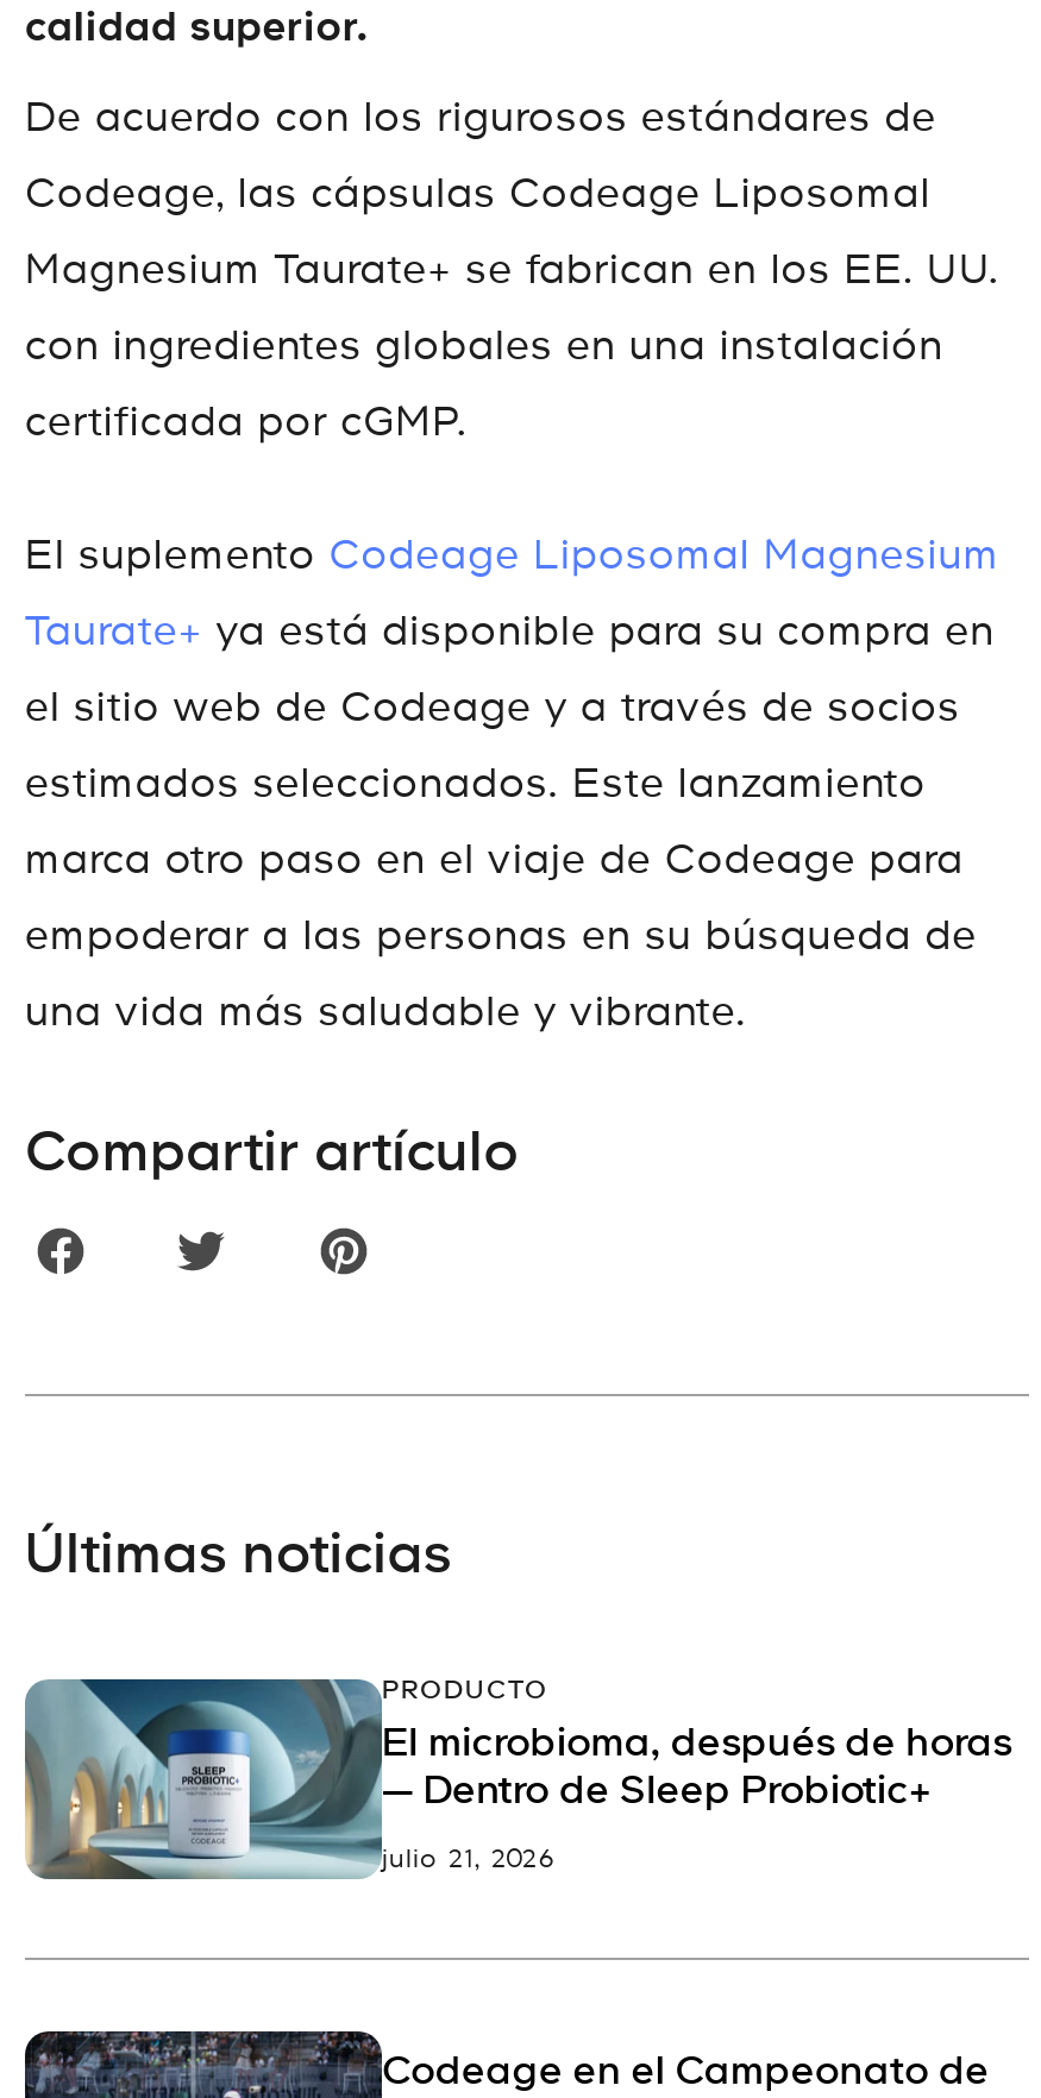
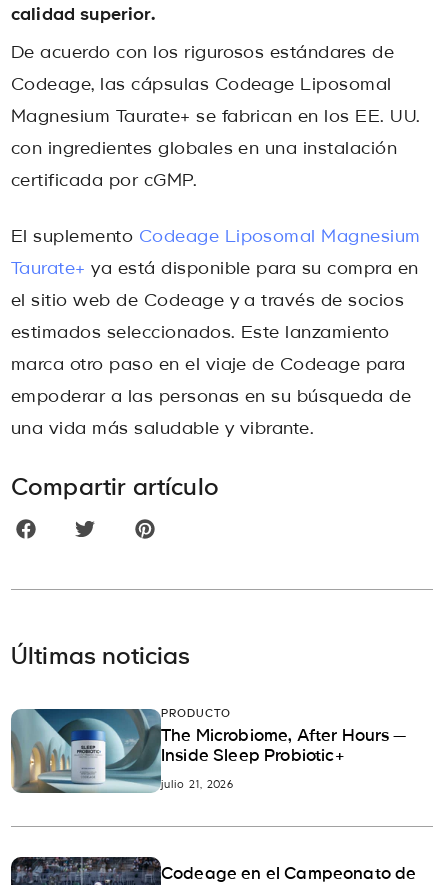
- El microbioma, después de horas
- — Dentro de Sleep Probiotic+
+ The Microbiome, After Hours —
+ Inside Sleep Probiotic+
